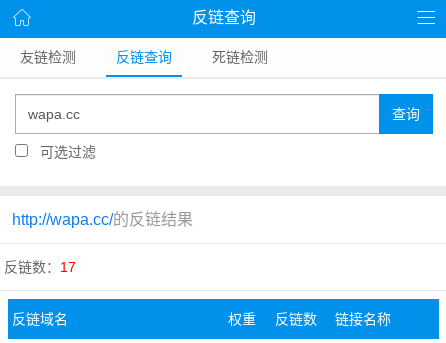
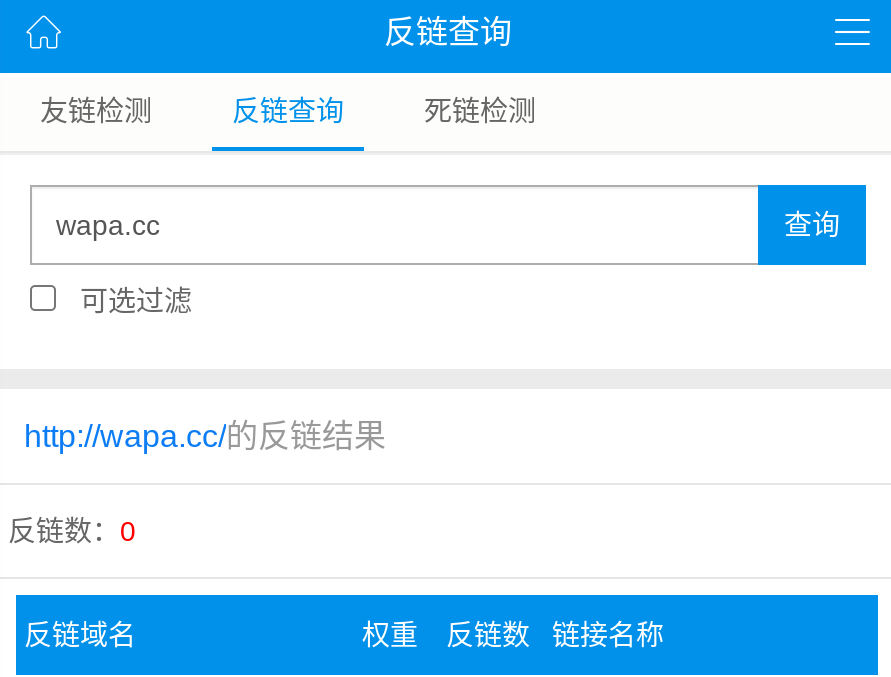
- 反链数：17
+ 反链数：0
